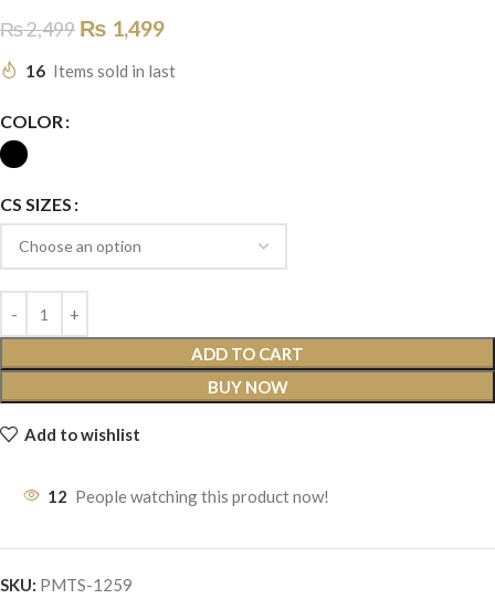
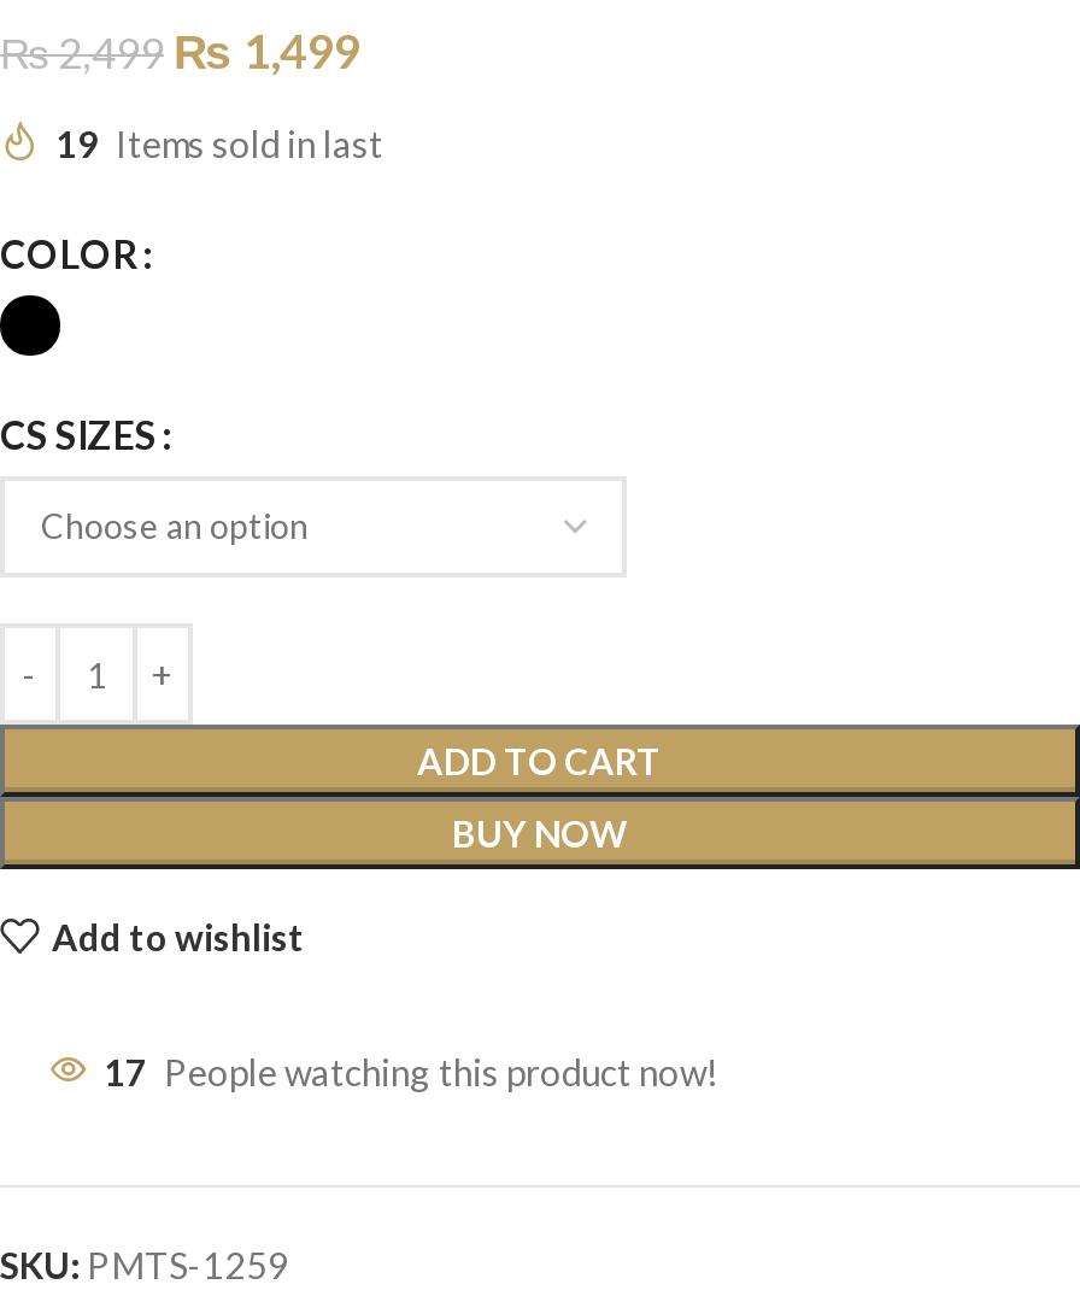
- 16 Items sold in last
+ 19 Items sold in last

- 12 People watching this product now!
+ 17 People watching this product now!
